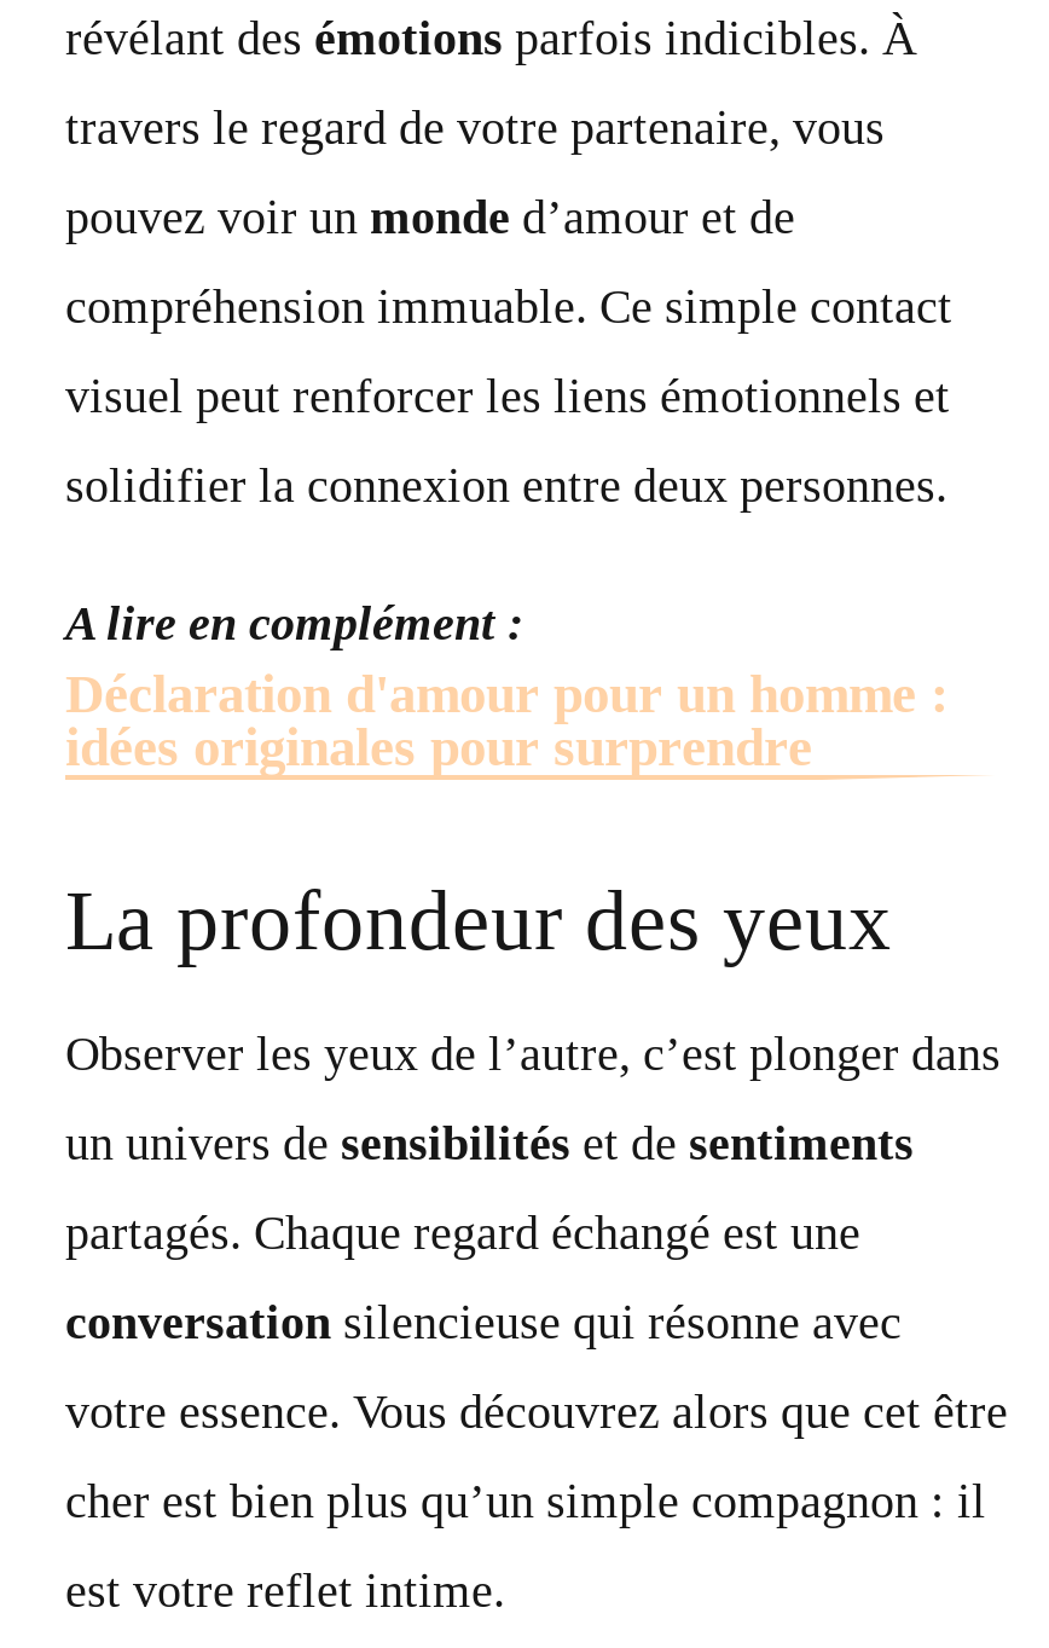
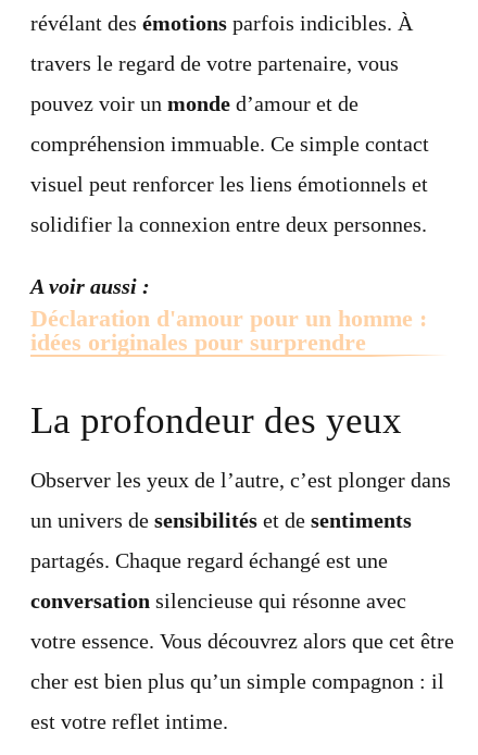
- A lire en complément :
+ A voir aussi :
